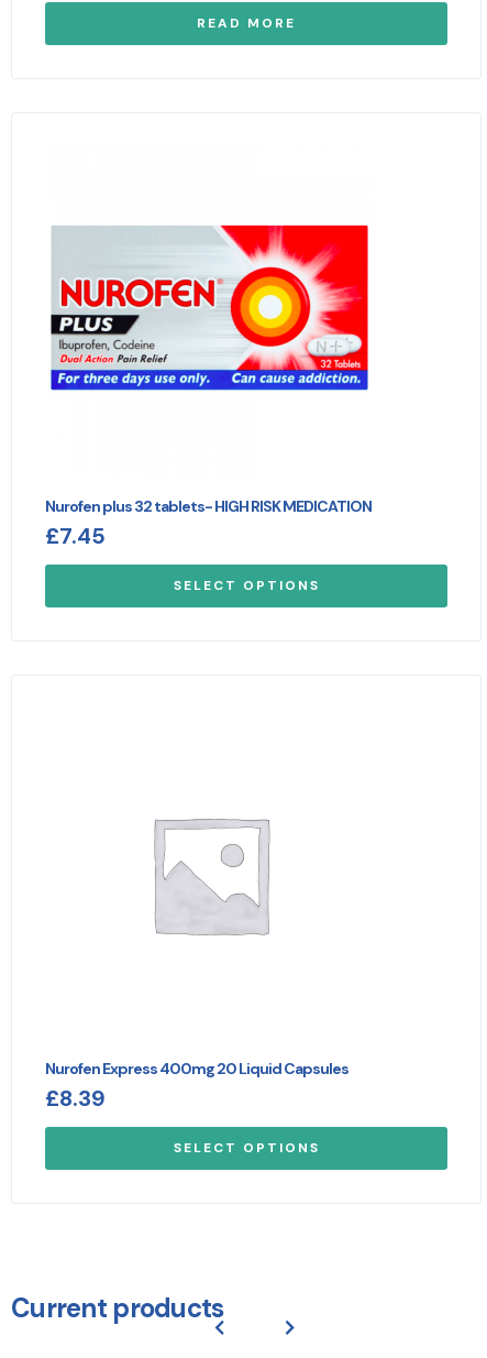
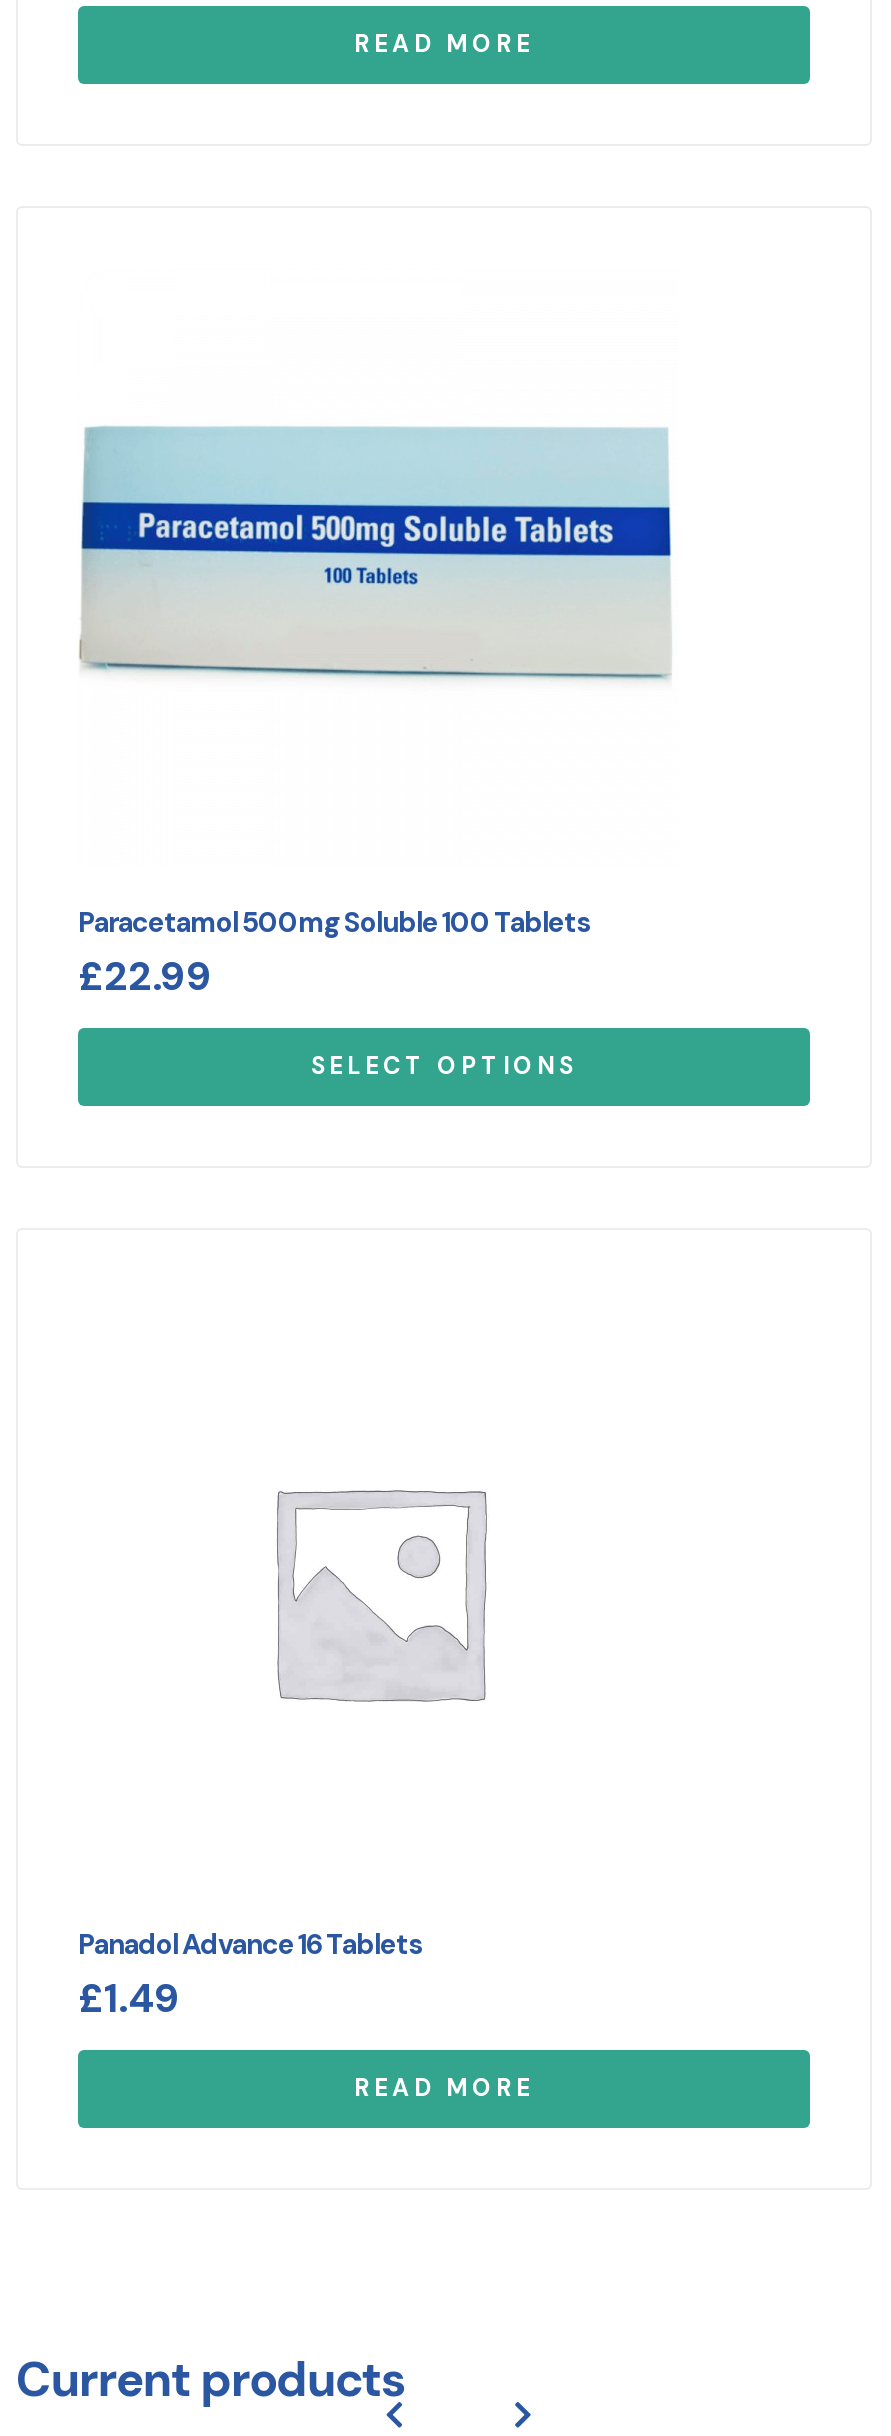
- [image]
+ [image]

- Nurofen plus 32 tablets- HIGH RISK MEDICATION
- £7.45
+ Paracetamol 500mg Soluble 100 Tablets
+ £22.99

- Nurofen Express 400mg 20 Liquid Capsules
- £8.39
+ Panadol Advance 16 Tablets
+ £1.49

- SELECT OPTIONS
+ READ MORE
